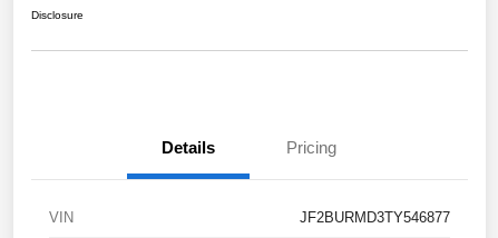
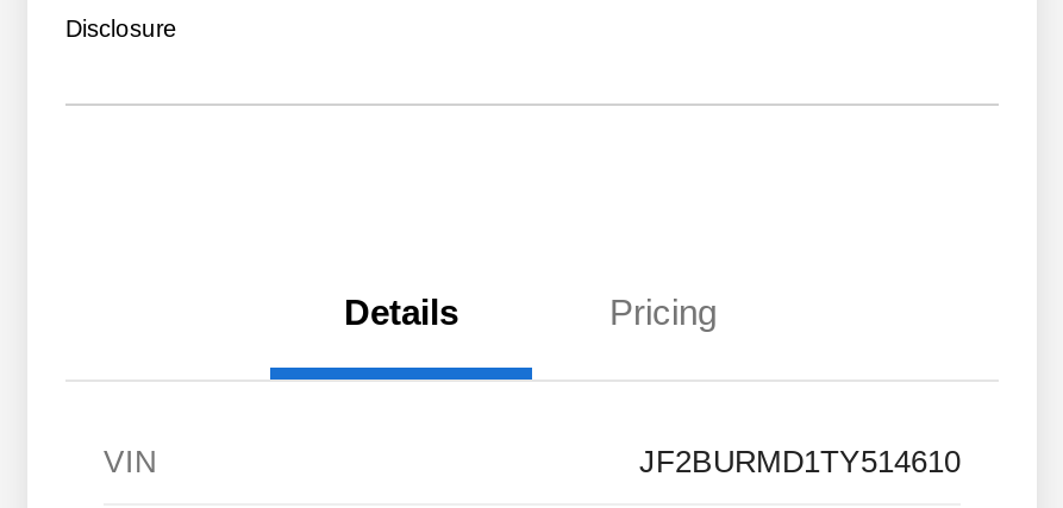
- JF2BURMD3TY546877
+ JF2BURMD1TY514610
